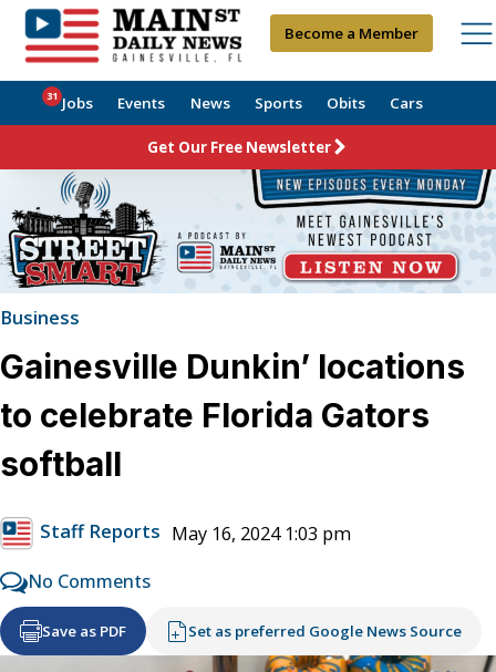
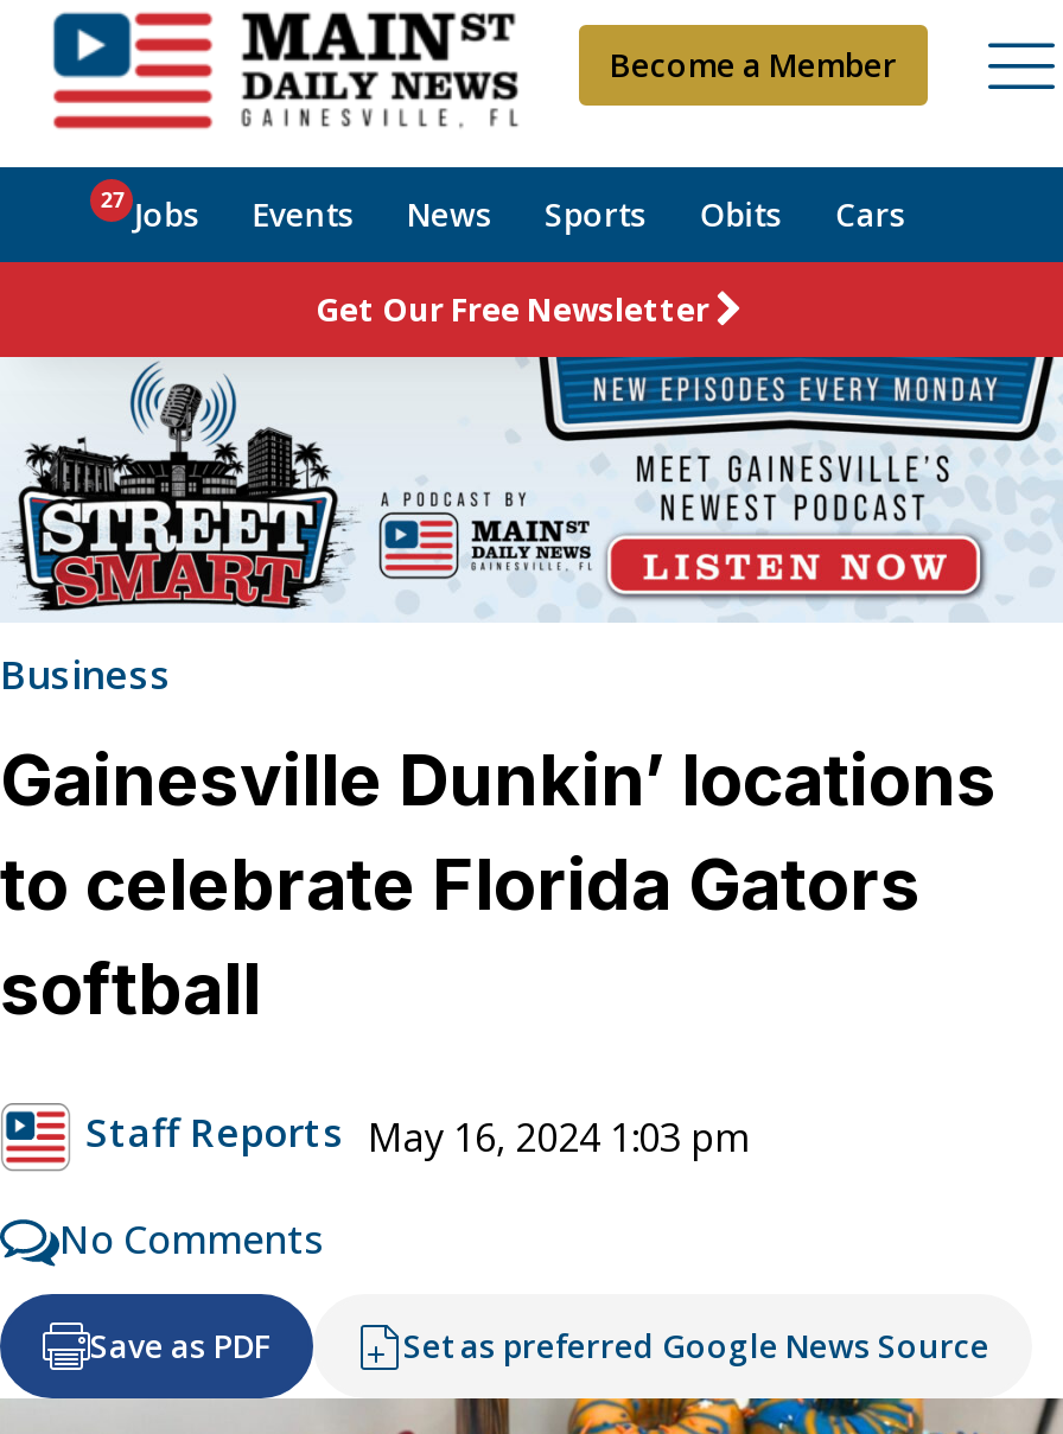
- 31 Jobs Events News Sports Obits Cars
+ 27 Jobs Events News Sports Obits Cars
